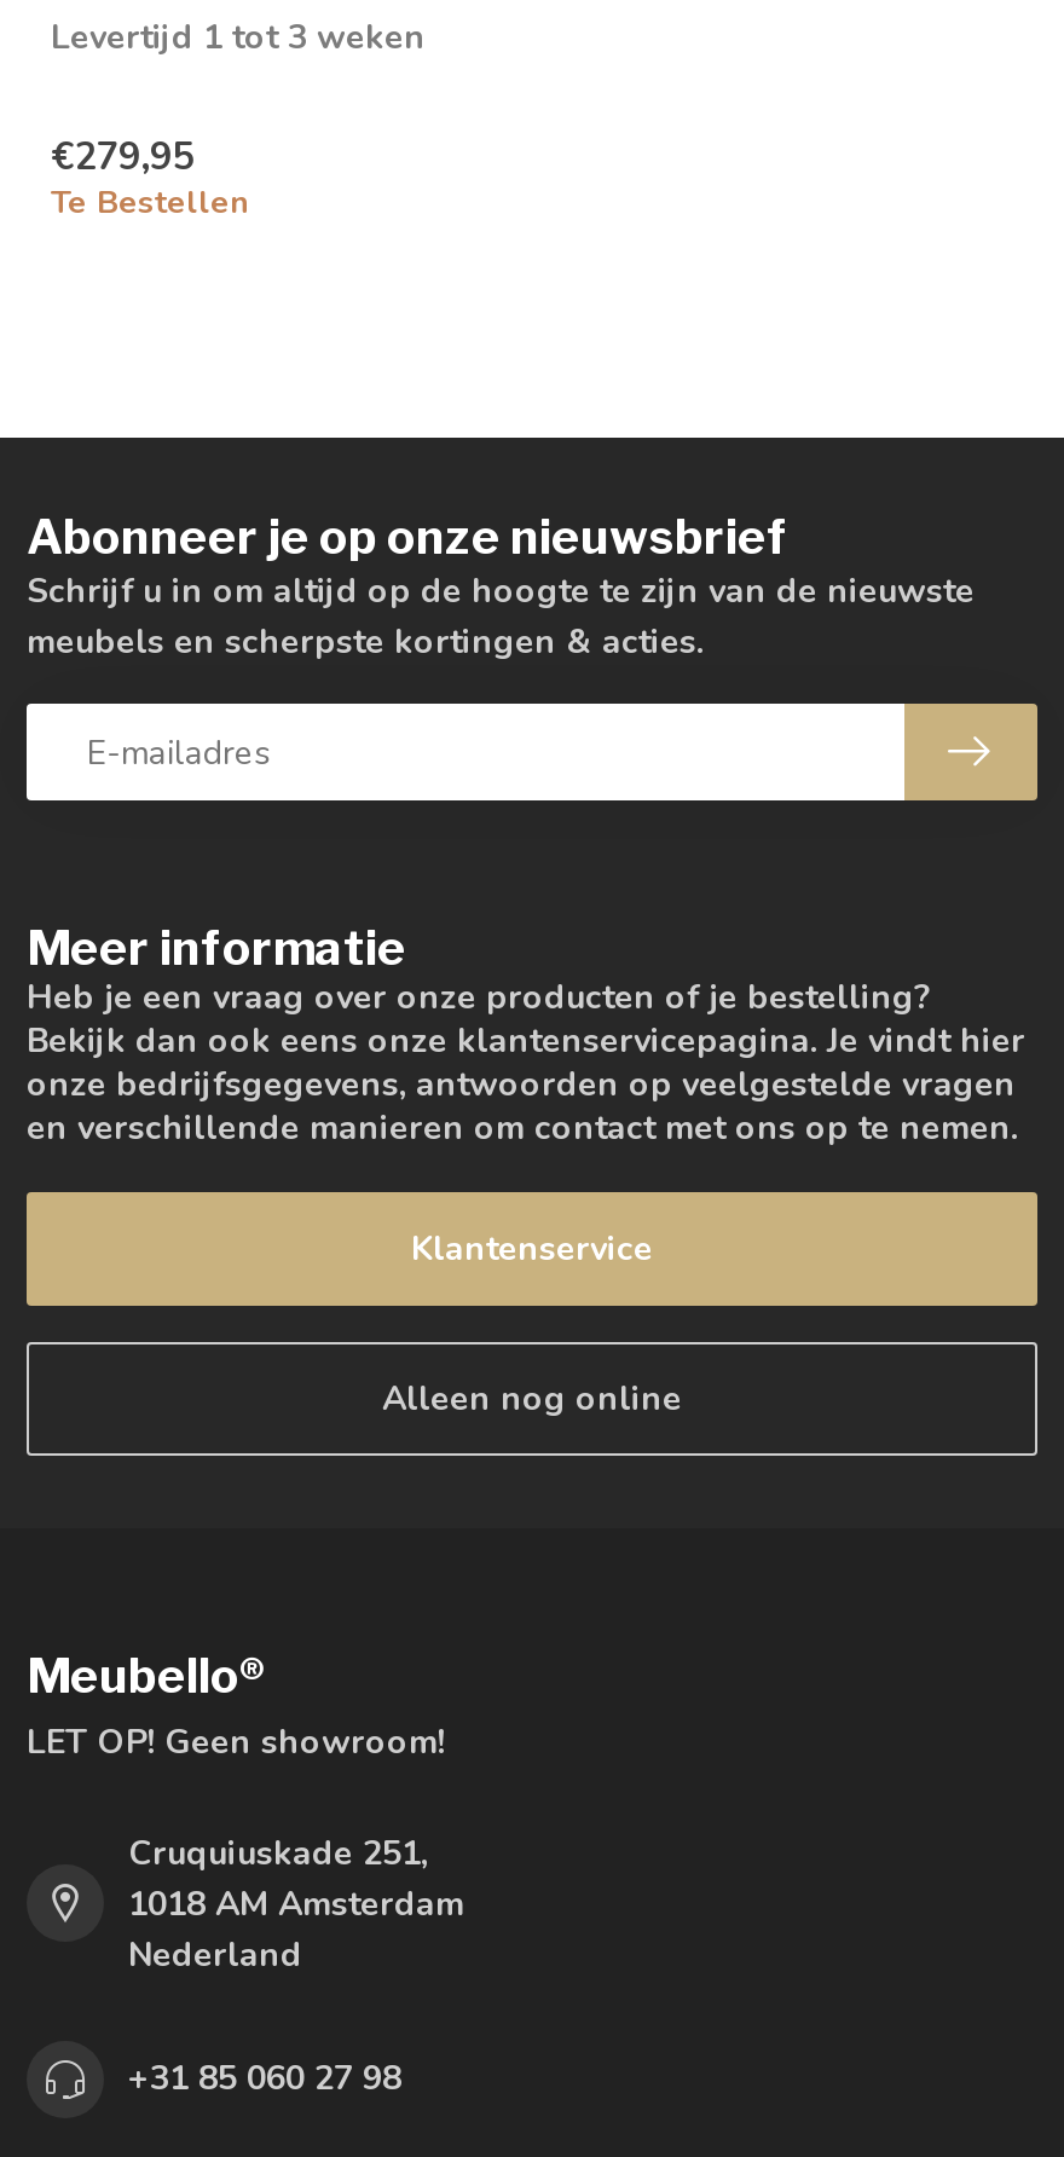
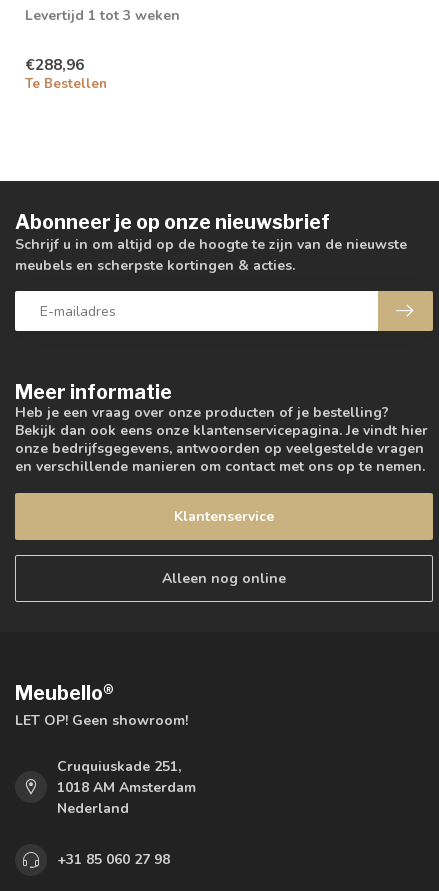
- €279,95
+ €288,96
